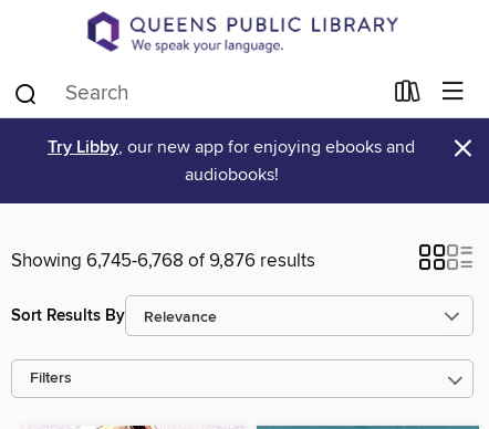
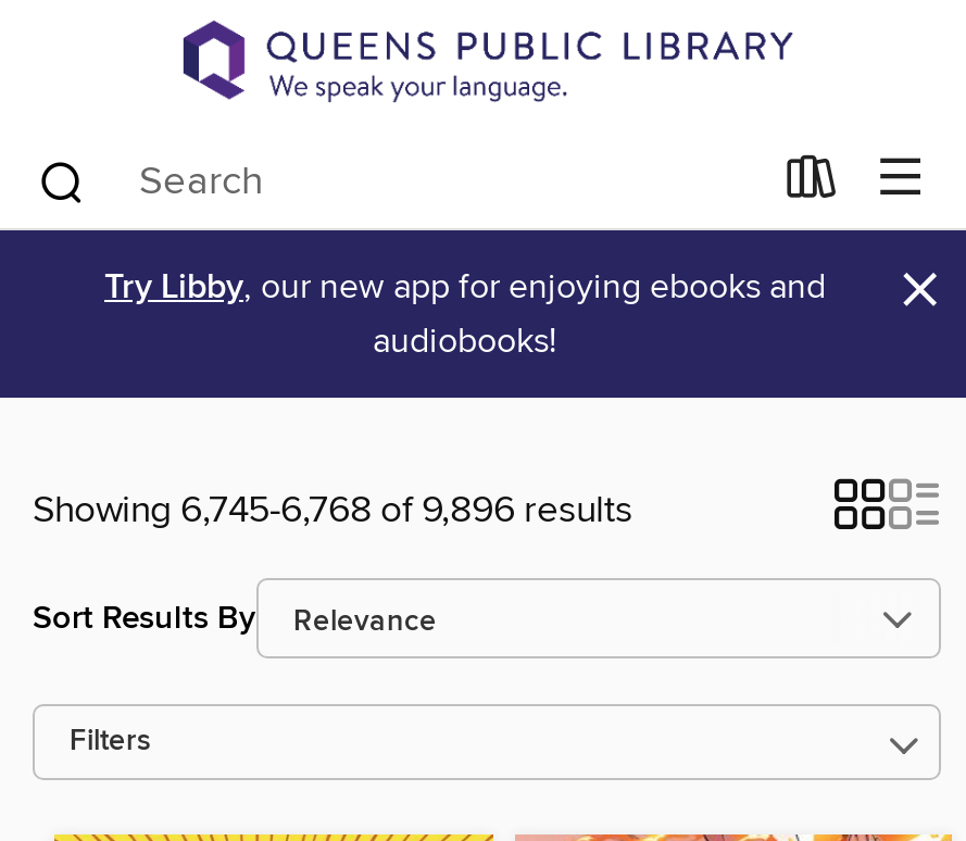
- Showing 6,745-6,768 of 9,876 results
+ Showing 6,745-6,768 of 9,896 results
